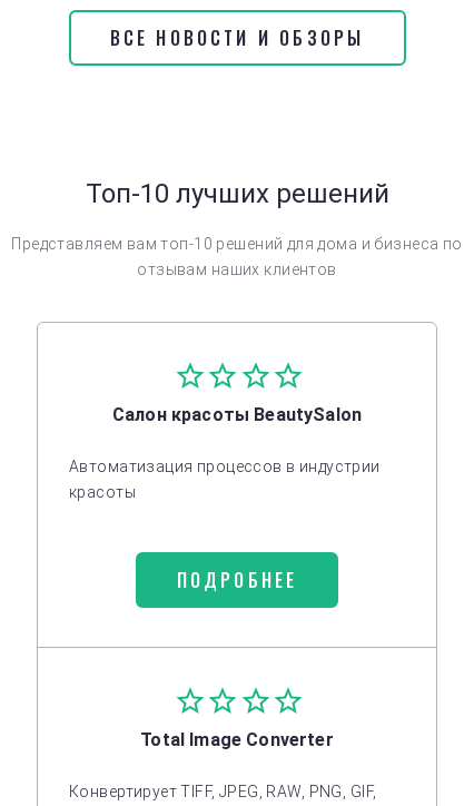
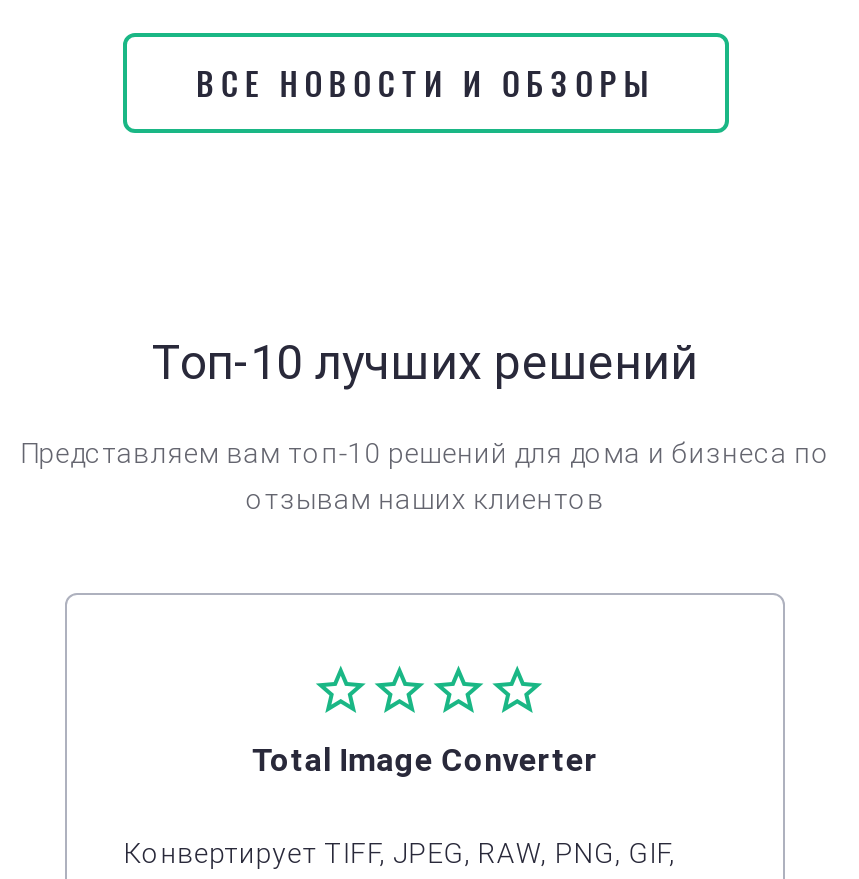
- Салон красоты BeautySalon
- Автоматизация процессов в индустрии
- красоты
- ПОДРОБНЕЕ
